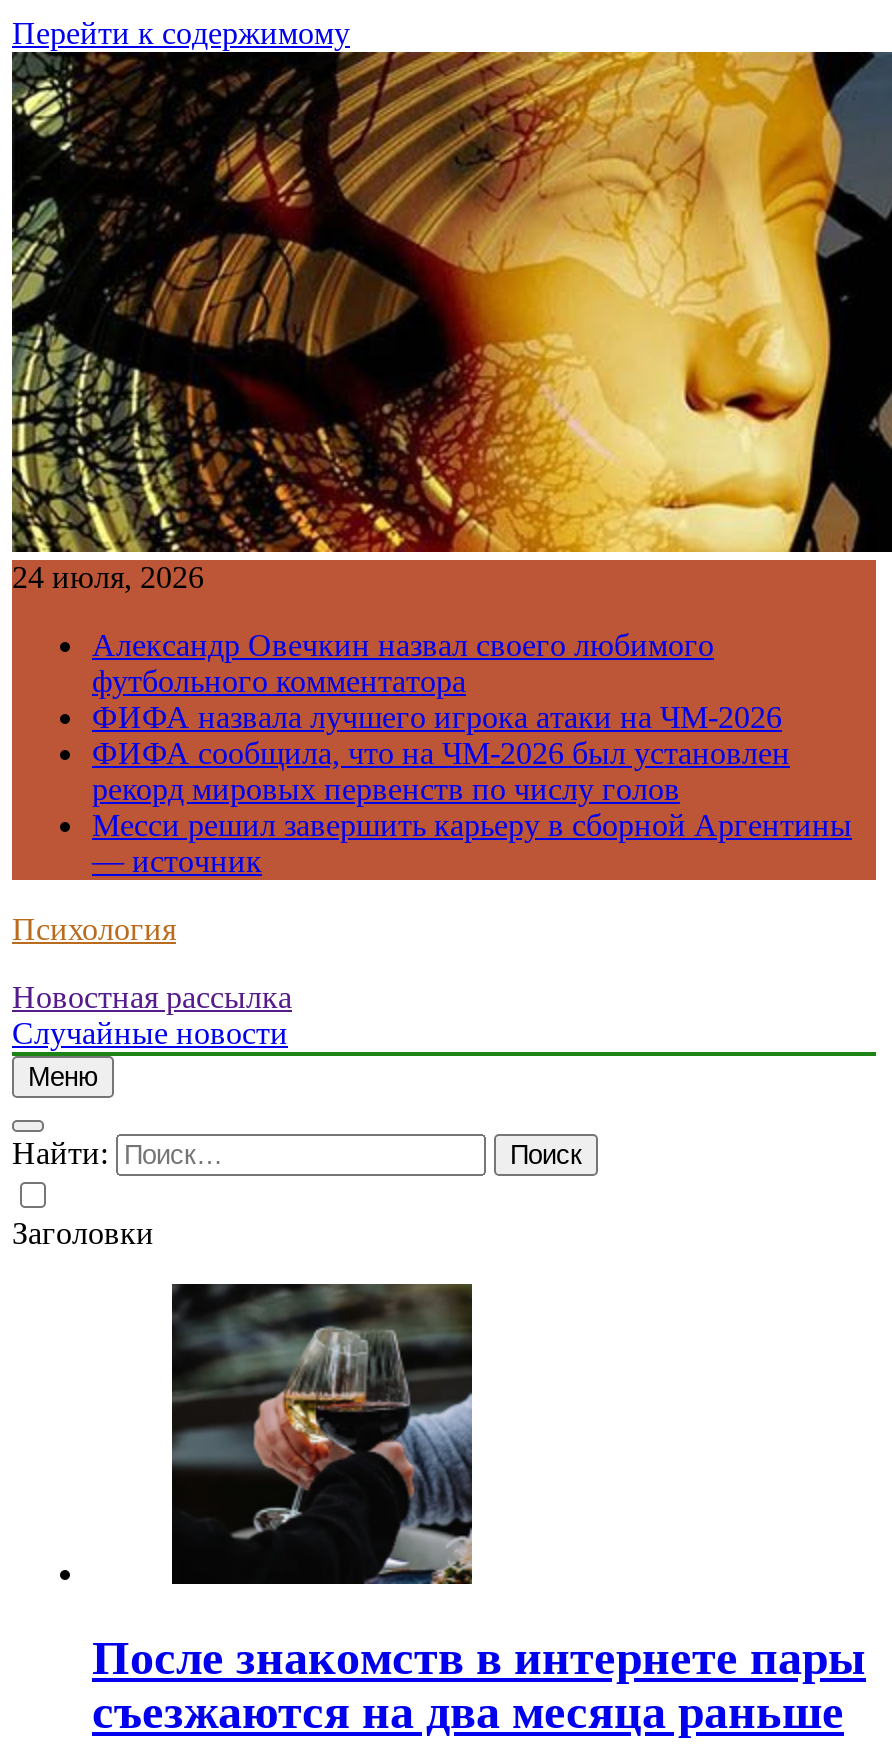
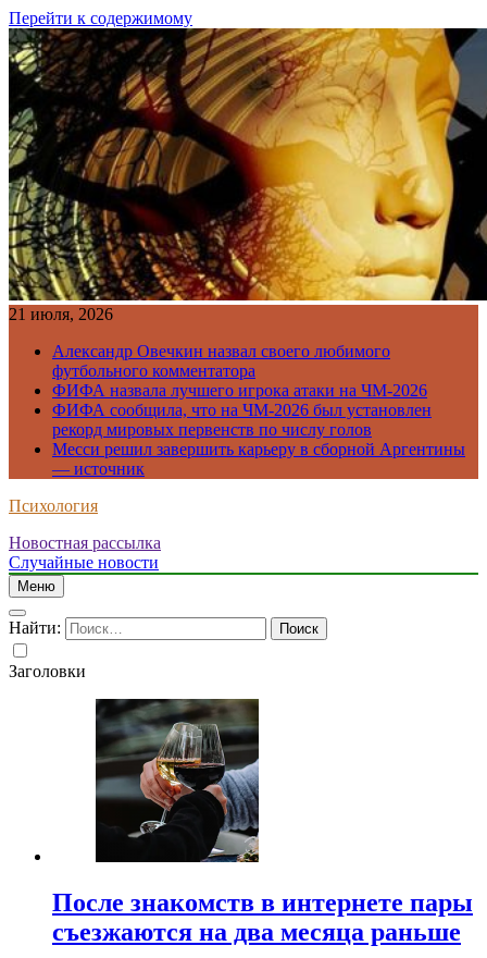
- 24 июля, 2026
+ 21 июля, 2026
